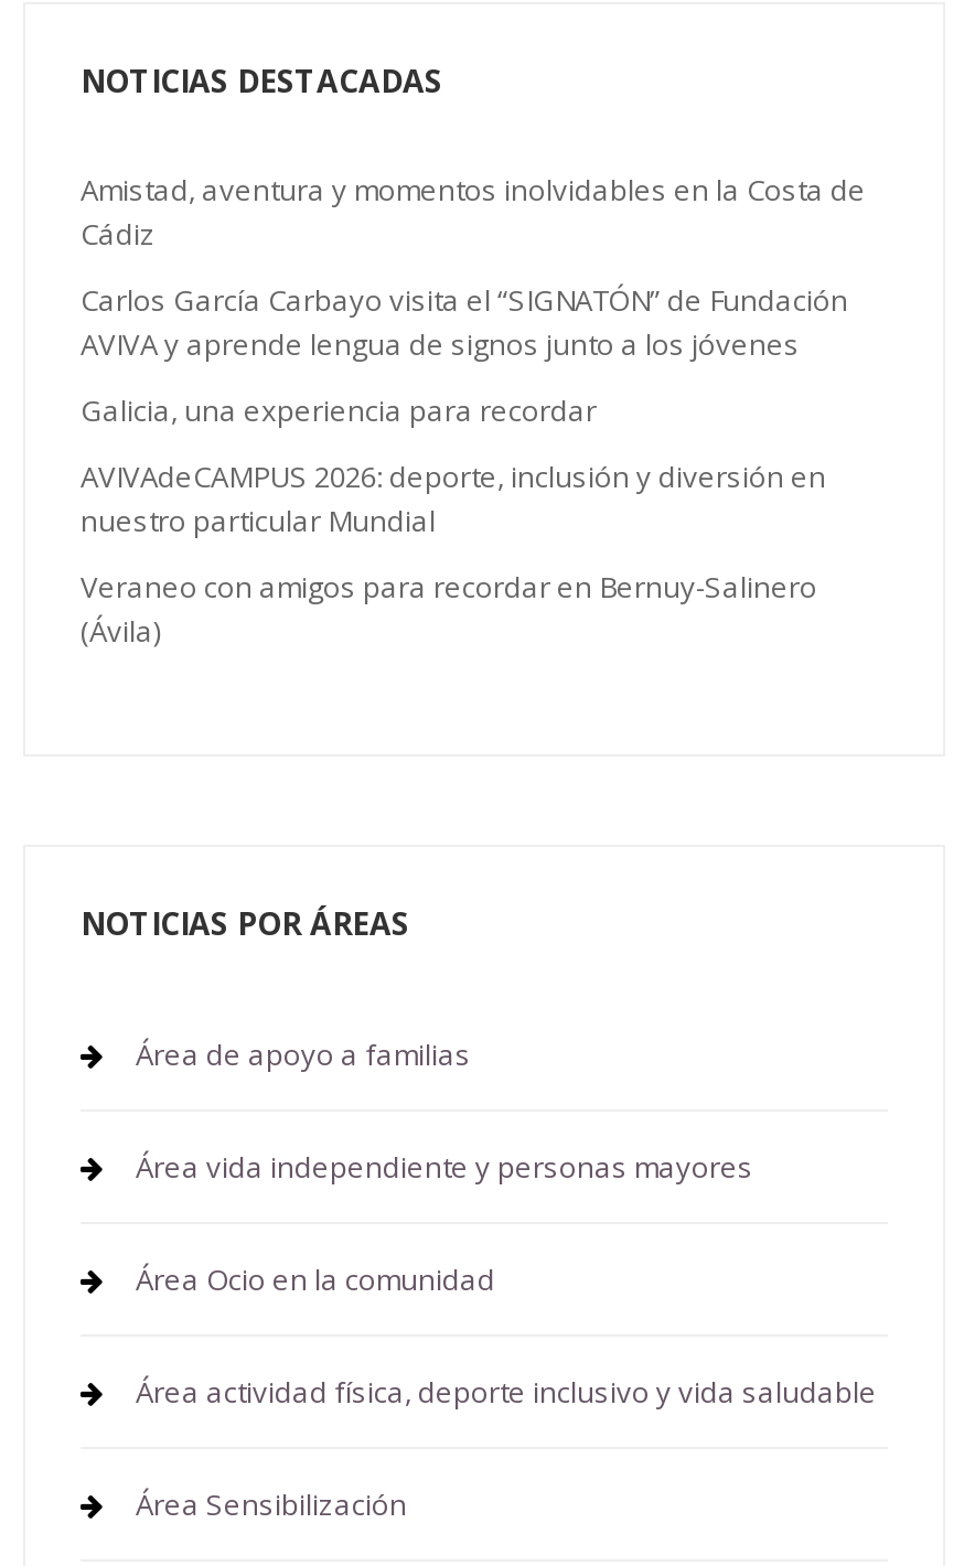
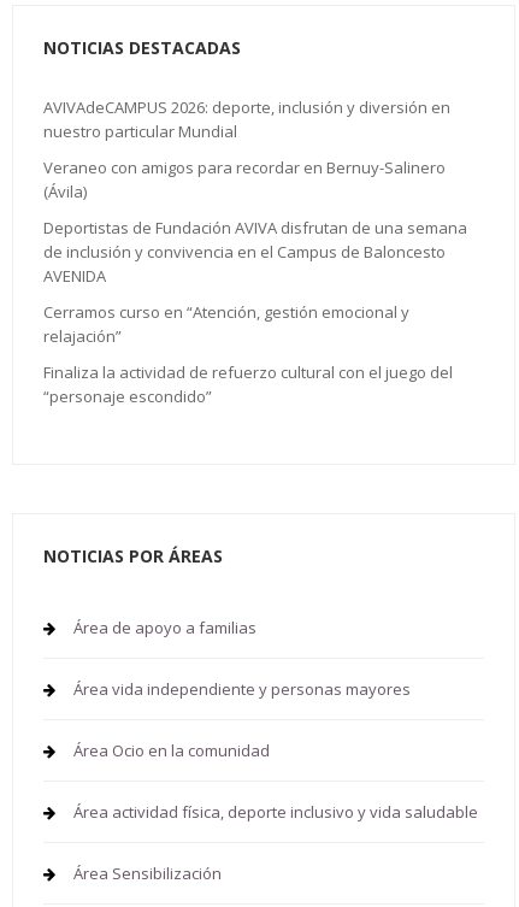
- Amistad, aventura y momentos inolvidables en la Costa de
- Cádiz
- Carlos García Carbayo visita el “SIGNATÓN” de Fundación
- AVIVA y aprende lengua de signos junto a los jóvenes
- Galicia, una experiencia para recordar

moved up: AVIVAdeCAMPUS 2026: deporte, inclusión y diversión en | nuestro particular Mundial | Veraneo con amigos para recordar en Bernuy-Salinero | (Ávila)

+ Deportistas de Fundación AVIVA disfrutan de una semana
+ de inclusión y convivencia en el Campus de Baloncesto
+ AVENIDA
+ Cerramos curso en “Atención, gestión emocional y
+ relajación”
+ Finaliza la actividad de refuerzo cultural con el juego del
+ “personaje escondido”
